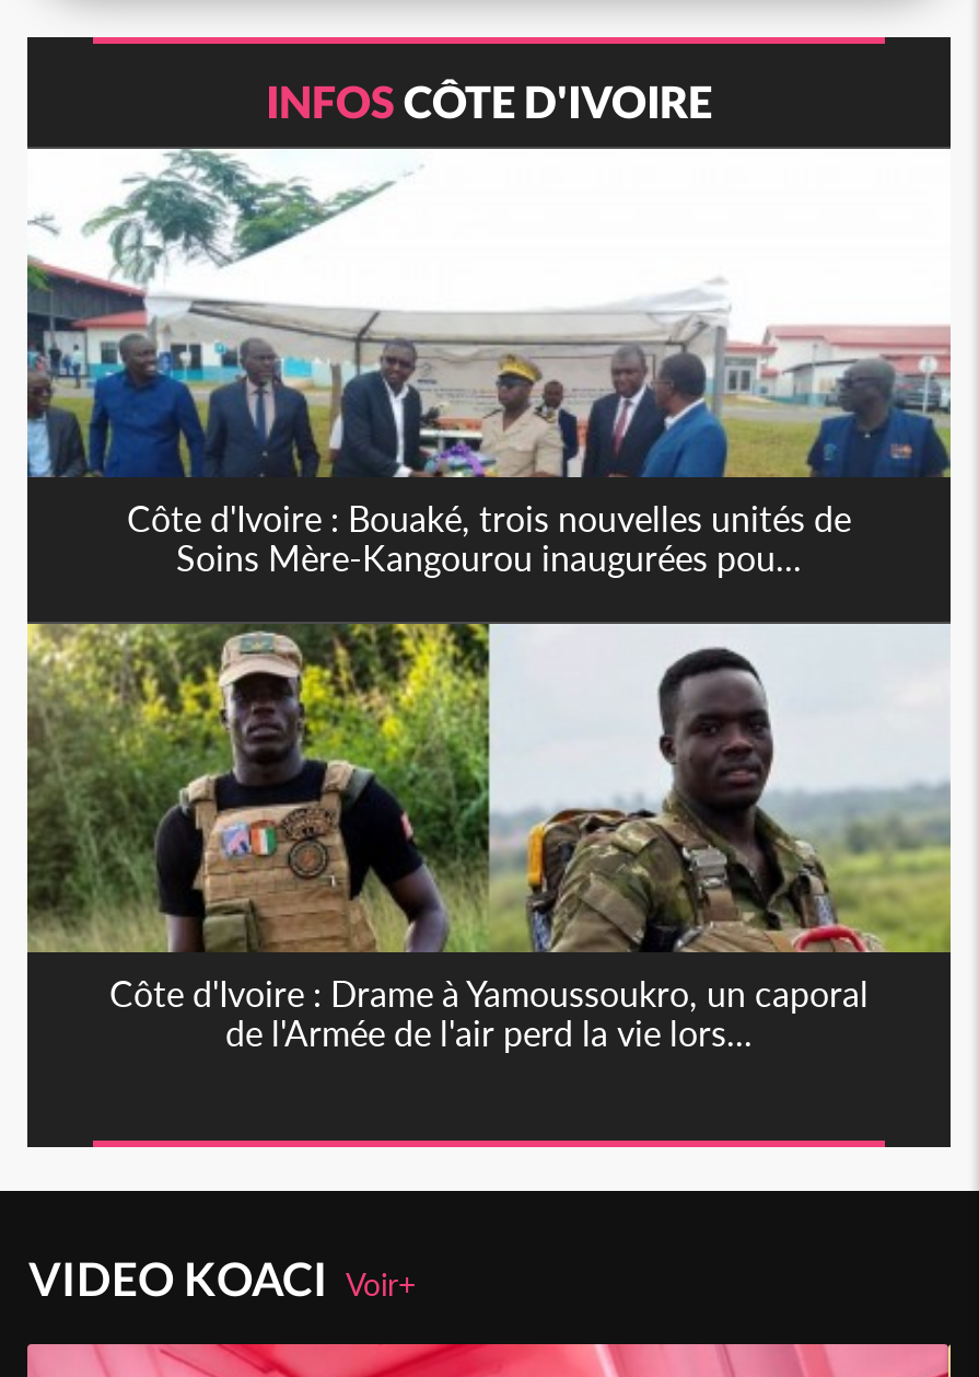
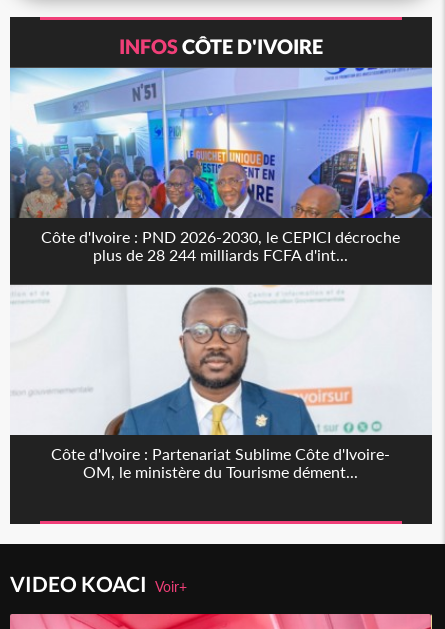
- [image]
- Côte d'Ivoire : Bouaké, trois nouvelles unités de
- Soins Mère-Kangourou inaugurées pou...
+ [image]
+ Côte d'Ivoire : PND 2026-2030, le CEPICI décroche
+ plus de 28 244 milliards FCFA d'int...

- [image]
- Côte d'Ivoire : Drame à Yamoussoukro, un caporal
- de l'Armée de l'air perd la vie lors...
+ [image]
+ Côte d'Ivoire : Partenariat Sublime Côte d'Ivoire-
+ OM, le ministère du Tourisme dément...
